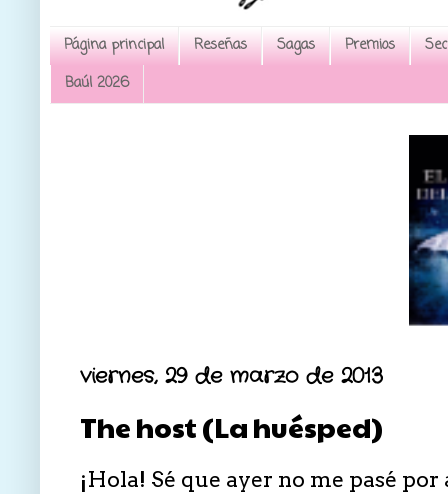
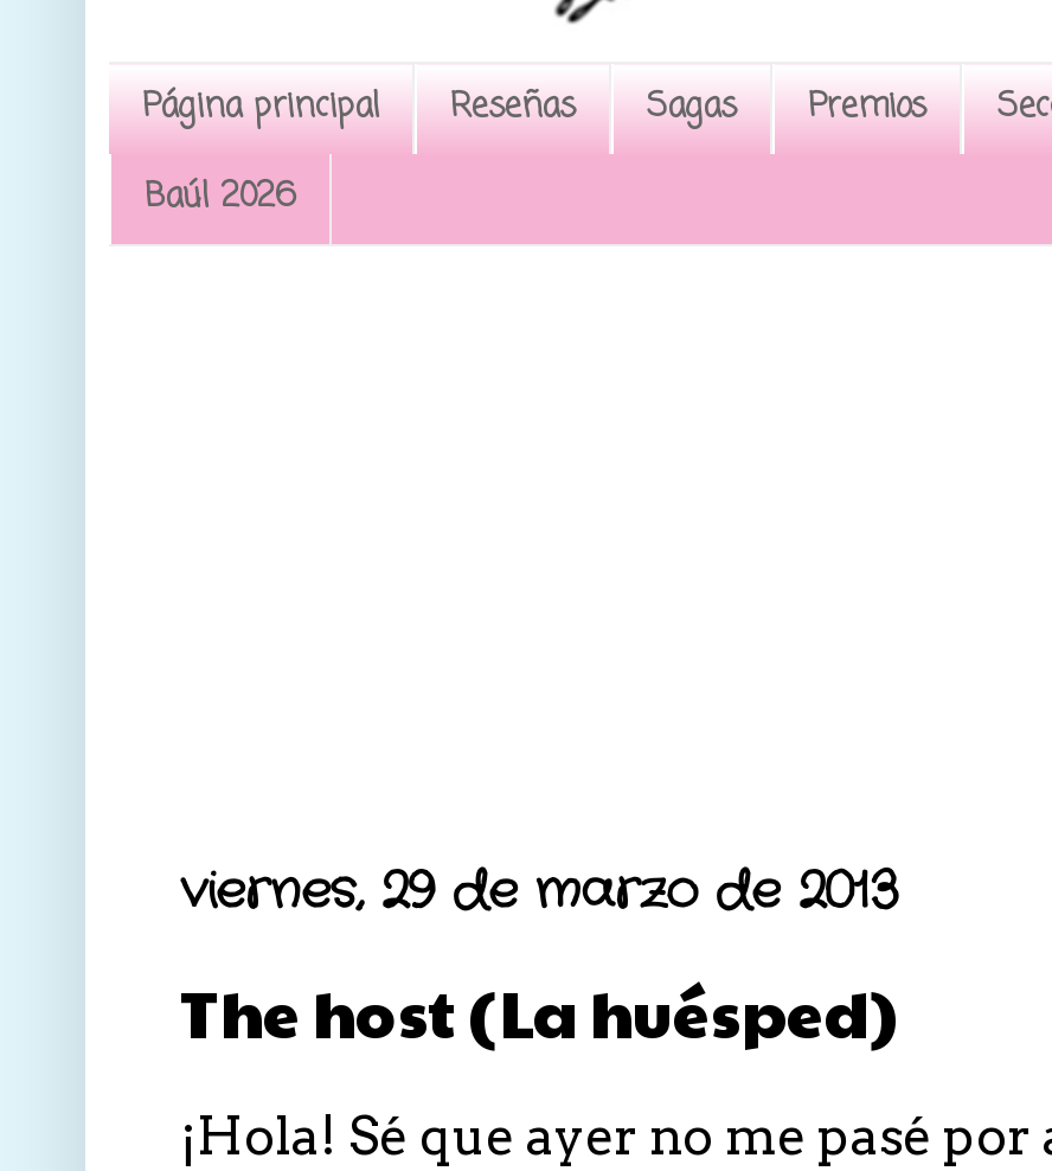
- [image]
